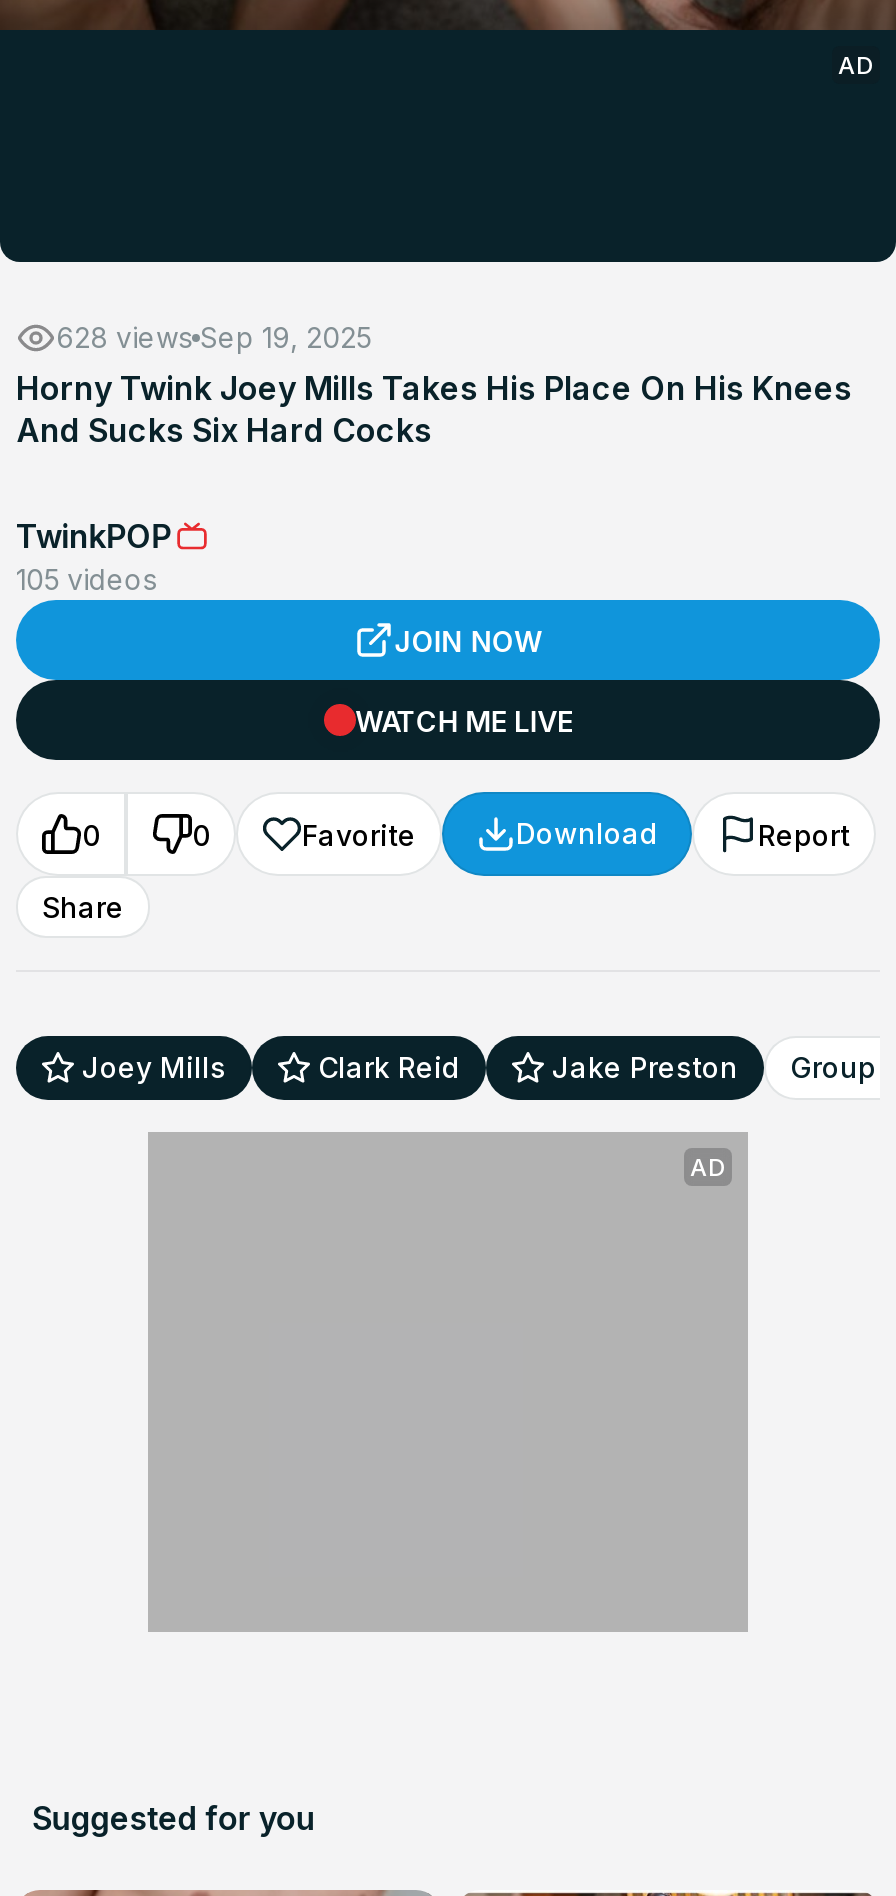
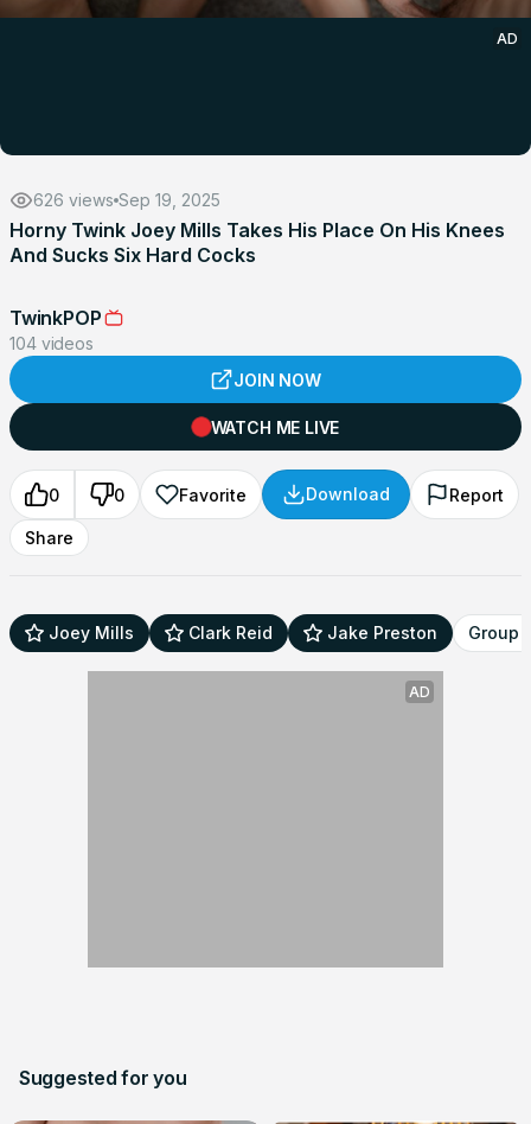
- 628 views Sep 19, 2025
+ 626 views Sep 19, 2025

- 105 videos
+ 104 videos
